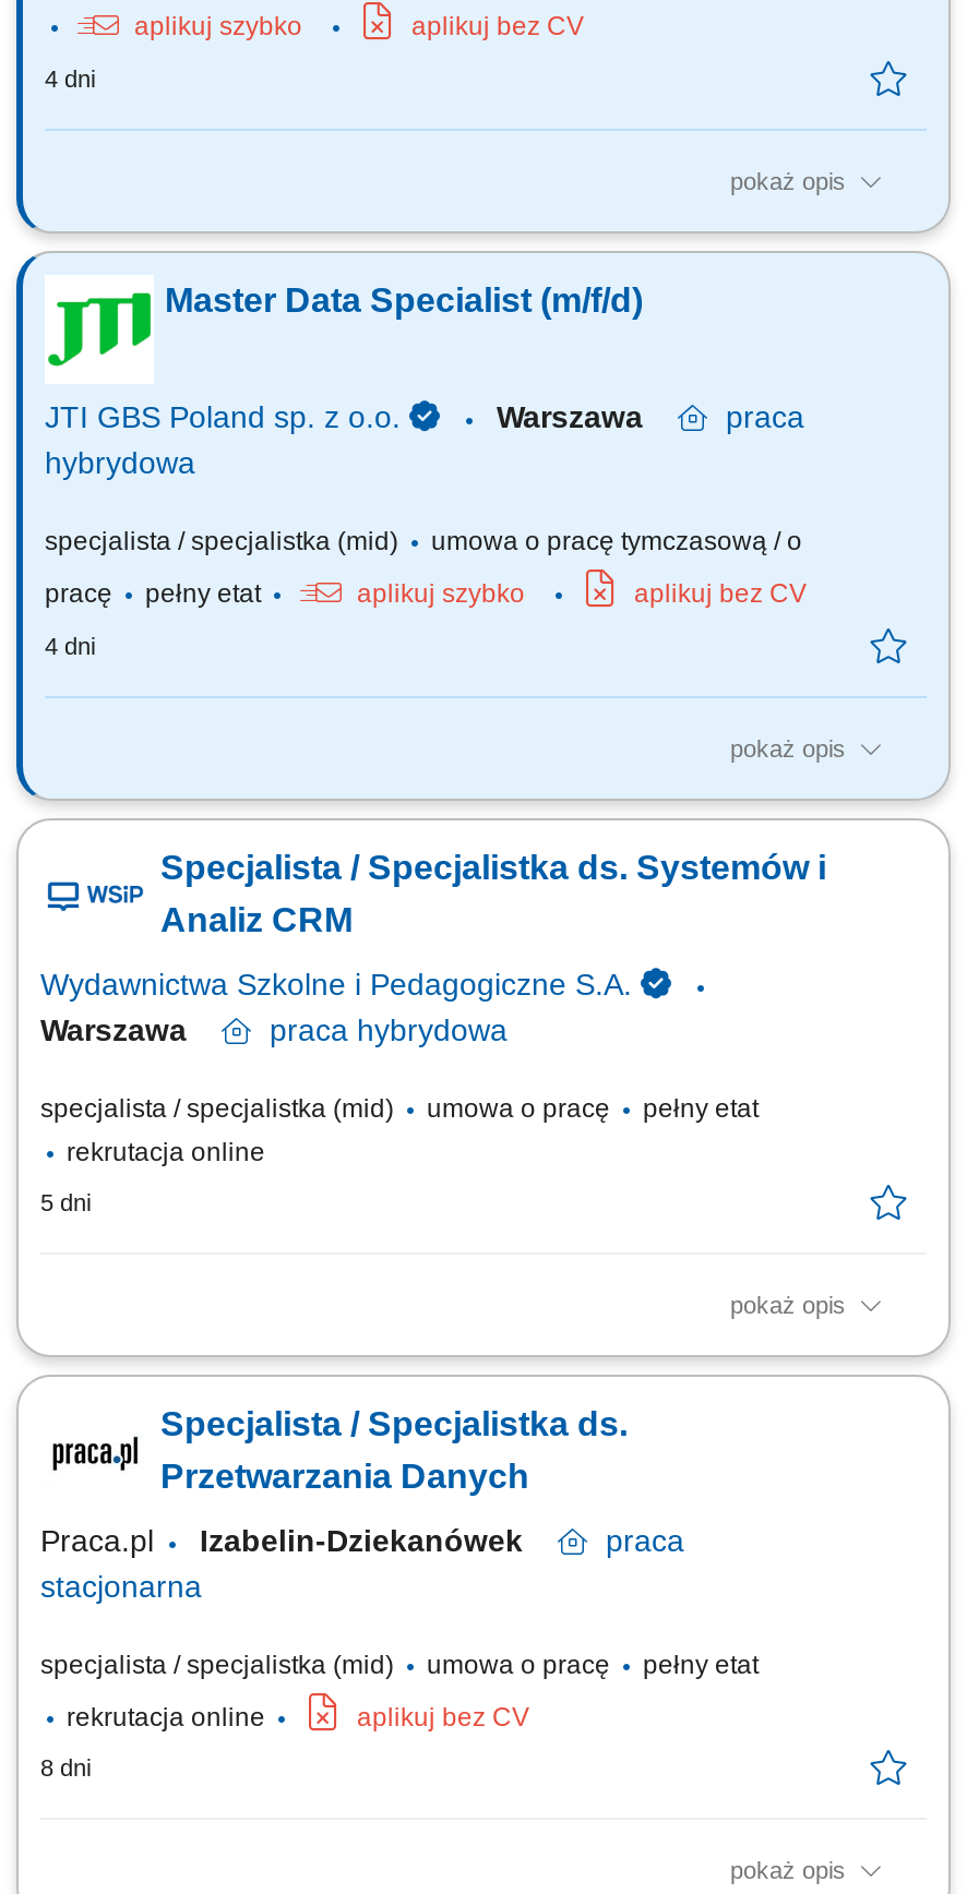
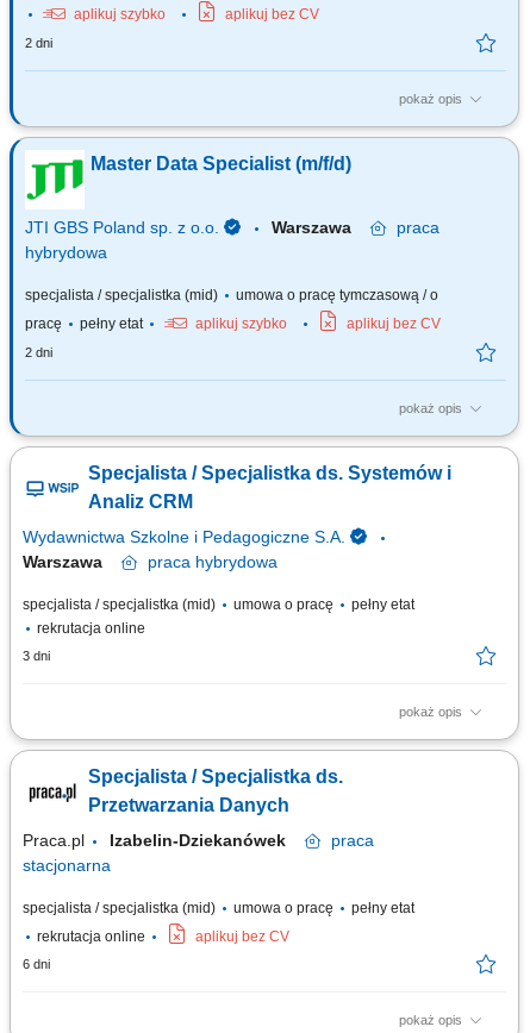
- 4 dni
+ 2 dni

- 4 dni
+ 2 dni

- 5 dni
+ 3 dni

- 8 dni
+ 6 dni
